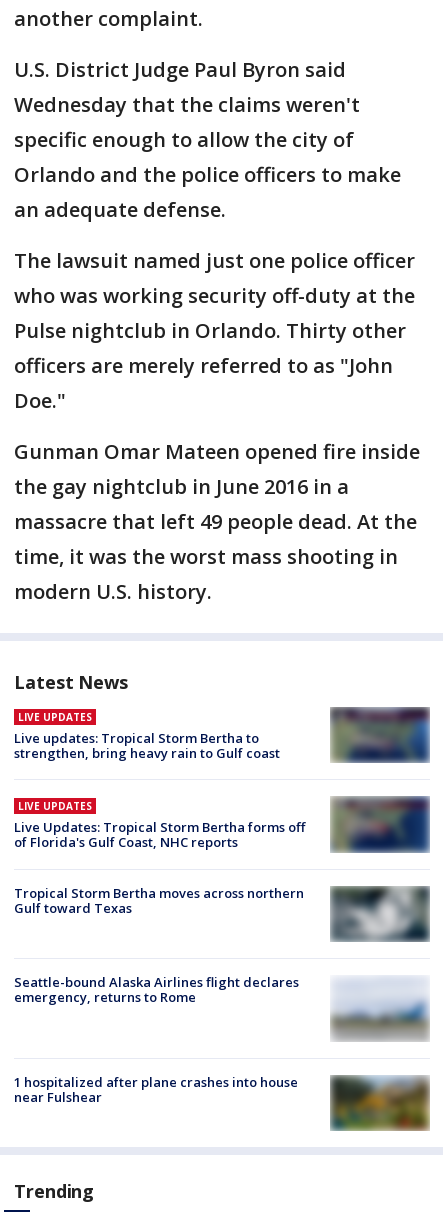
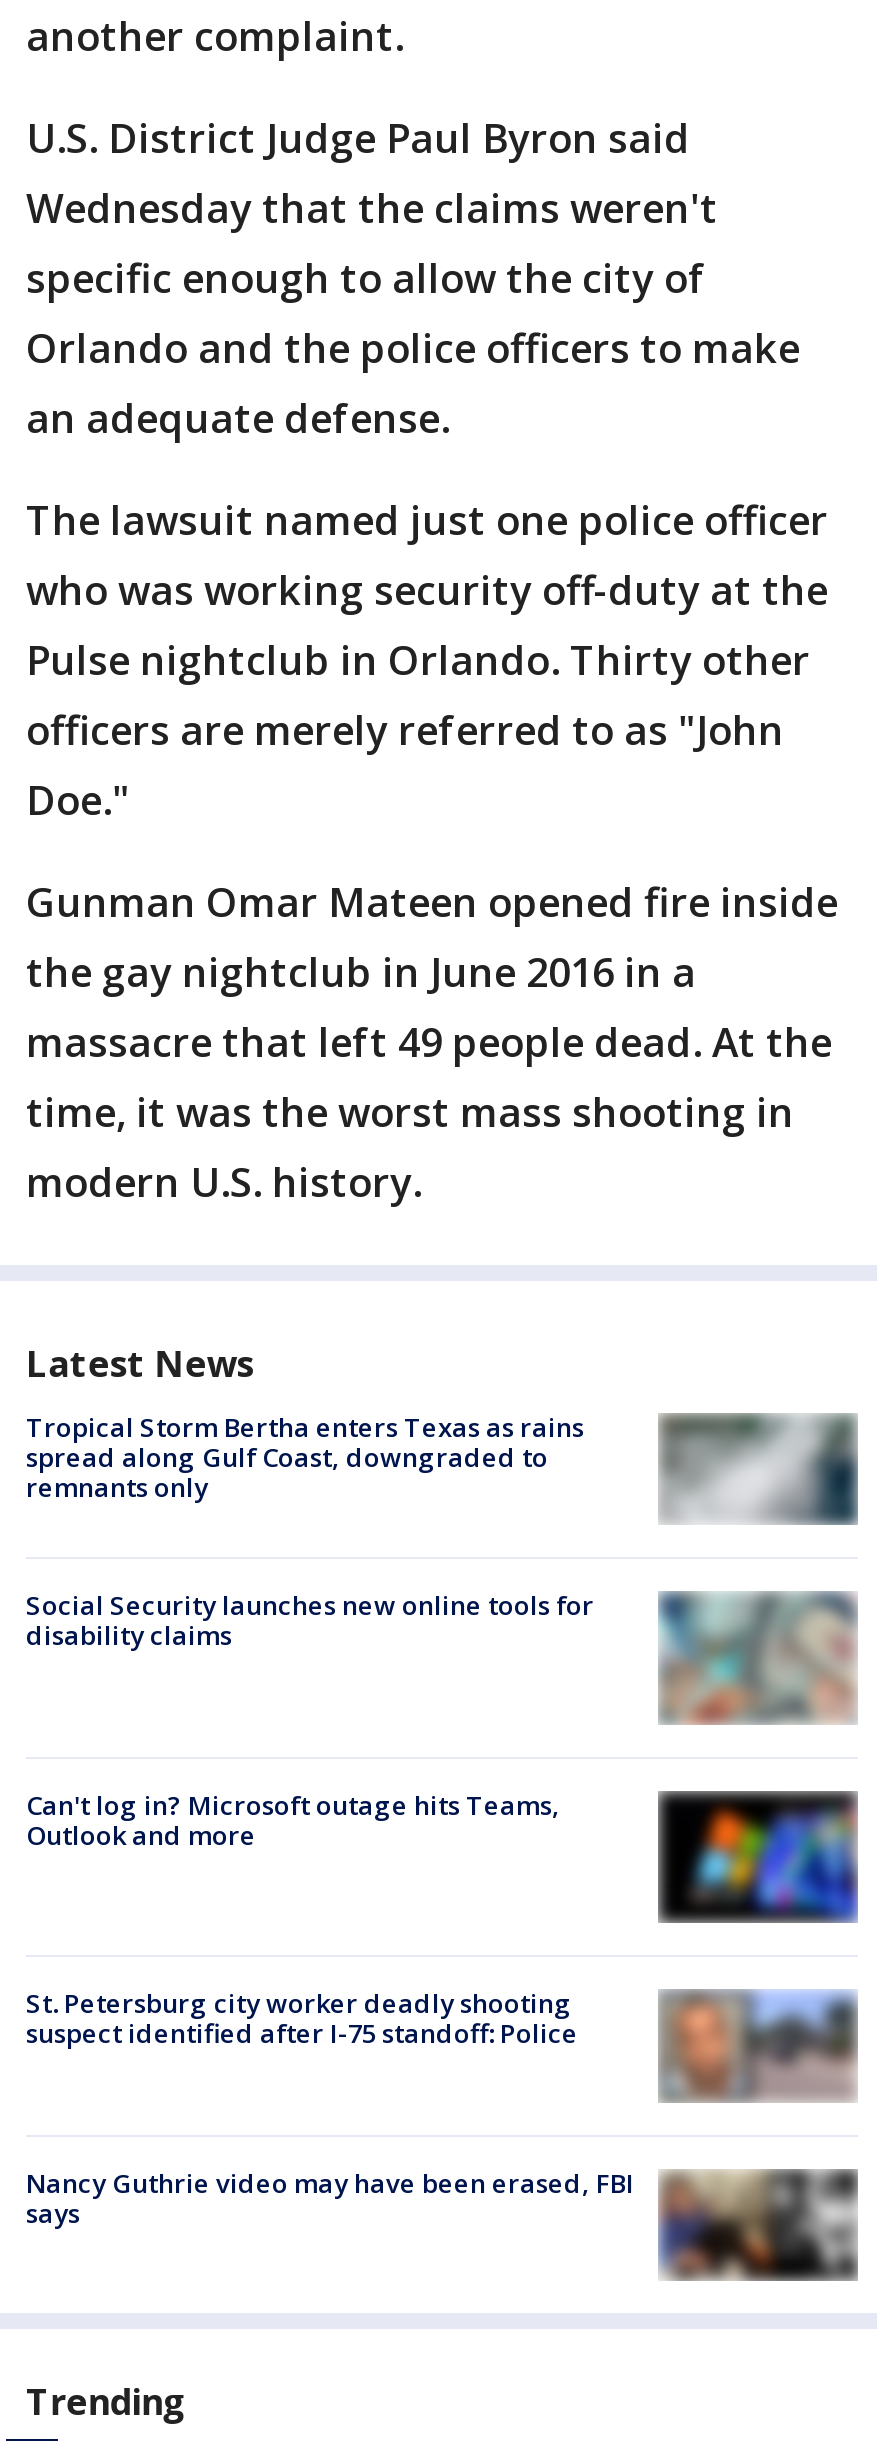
- LIVE UPDATES
- Live updates: Tropical Storm Bertha to
- strengthen, bring heavy rain to Gulf coast
+ Tropical Storm Bertha enters Texas as rains
+ spread along Gulf Coast, downgraded to
+ remnants only

- [image]
+ [image]

- [image]
- LIVE UPDATES
- Live Updates: Tropical Storm Bertha forms off
- of Florida's Gulf Coast, NHC reports
+ [image]
+ Social Security launches new online tools for
+ disability claims

- Tropical Storm Bertha moves across northern
- Gulf toward Texas
+ Can't log in? Microsoft outage hits Teams,
+ Outlook and more

- [image]
+ [image]

- [image]
- Seattle-bound Alaska Airlines flight declares
- emergency, returns to Rome
+ [image]
+ St. Petersburg city worker deadly shooting
+ suspect identified after I-75 standoff: Police

- [image]
- 1 hospitalized after plane crashes into house
- near Fulshear
+ [image]
+ Nancy Guthrie video may have been erased, FBI
+ says
